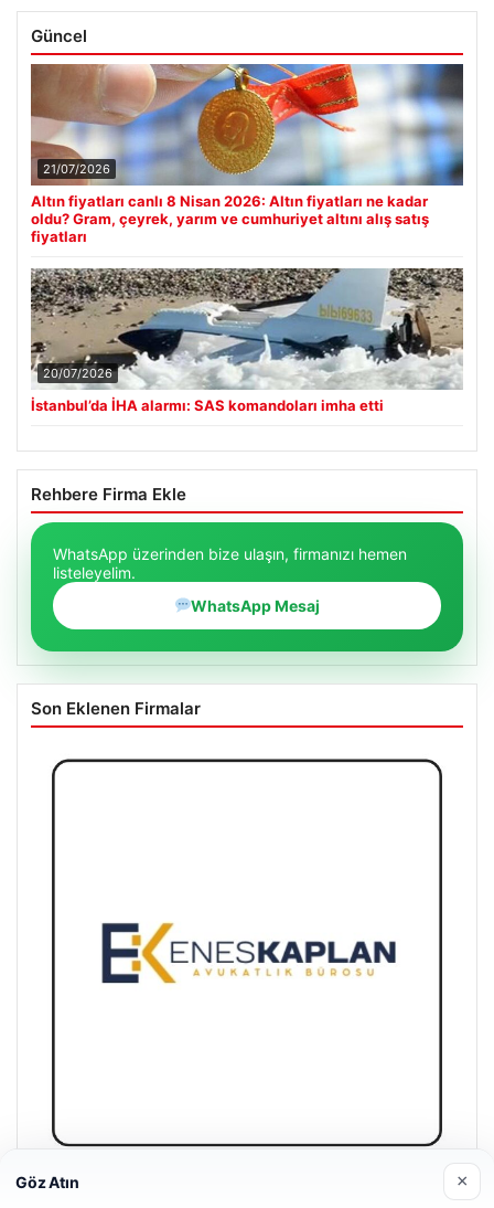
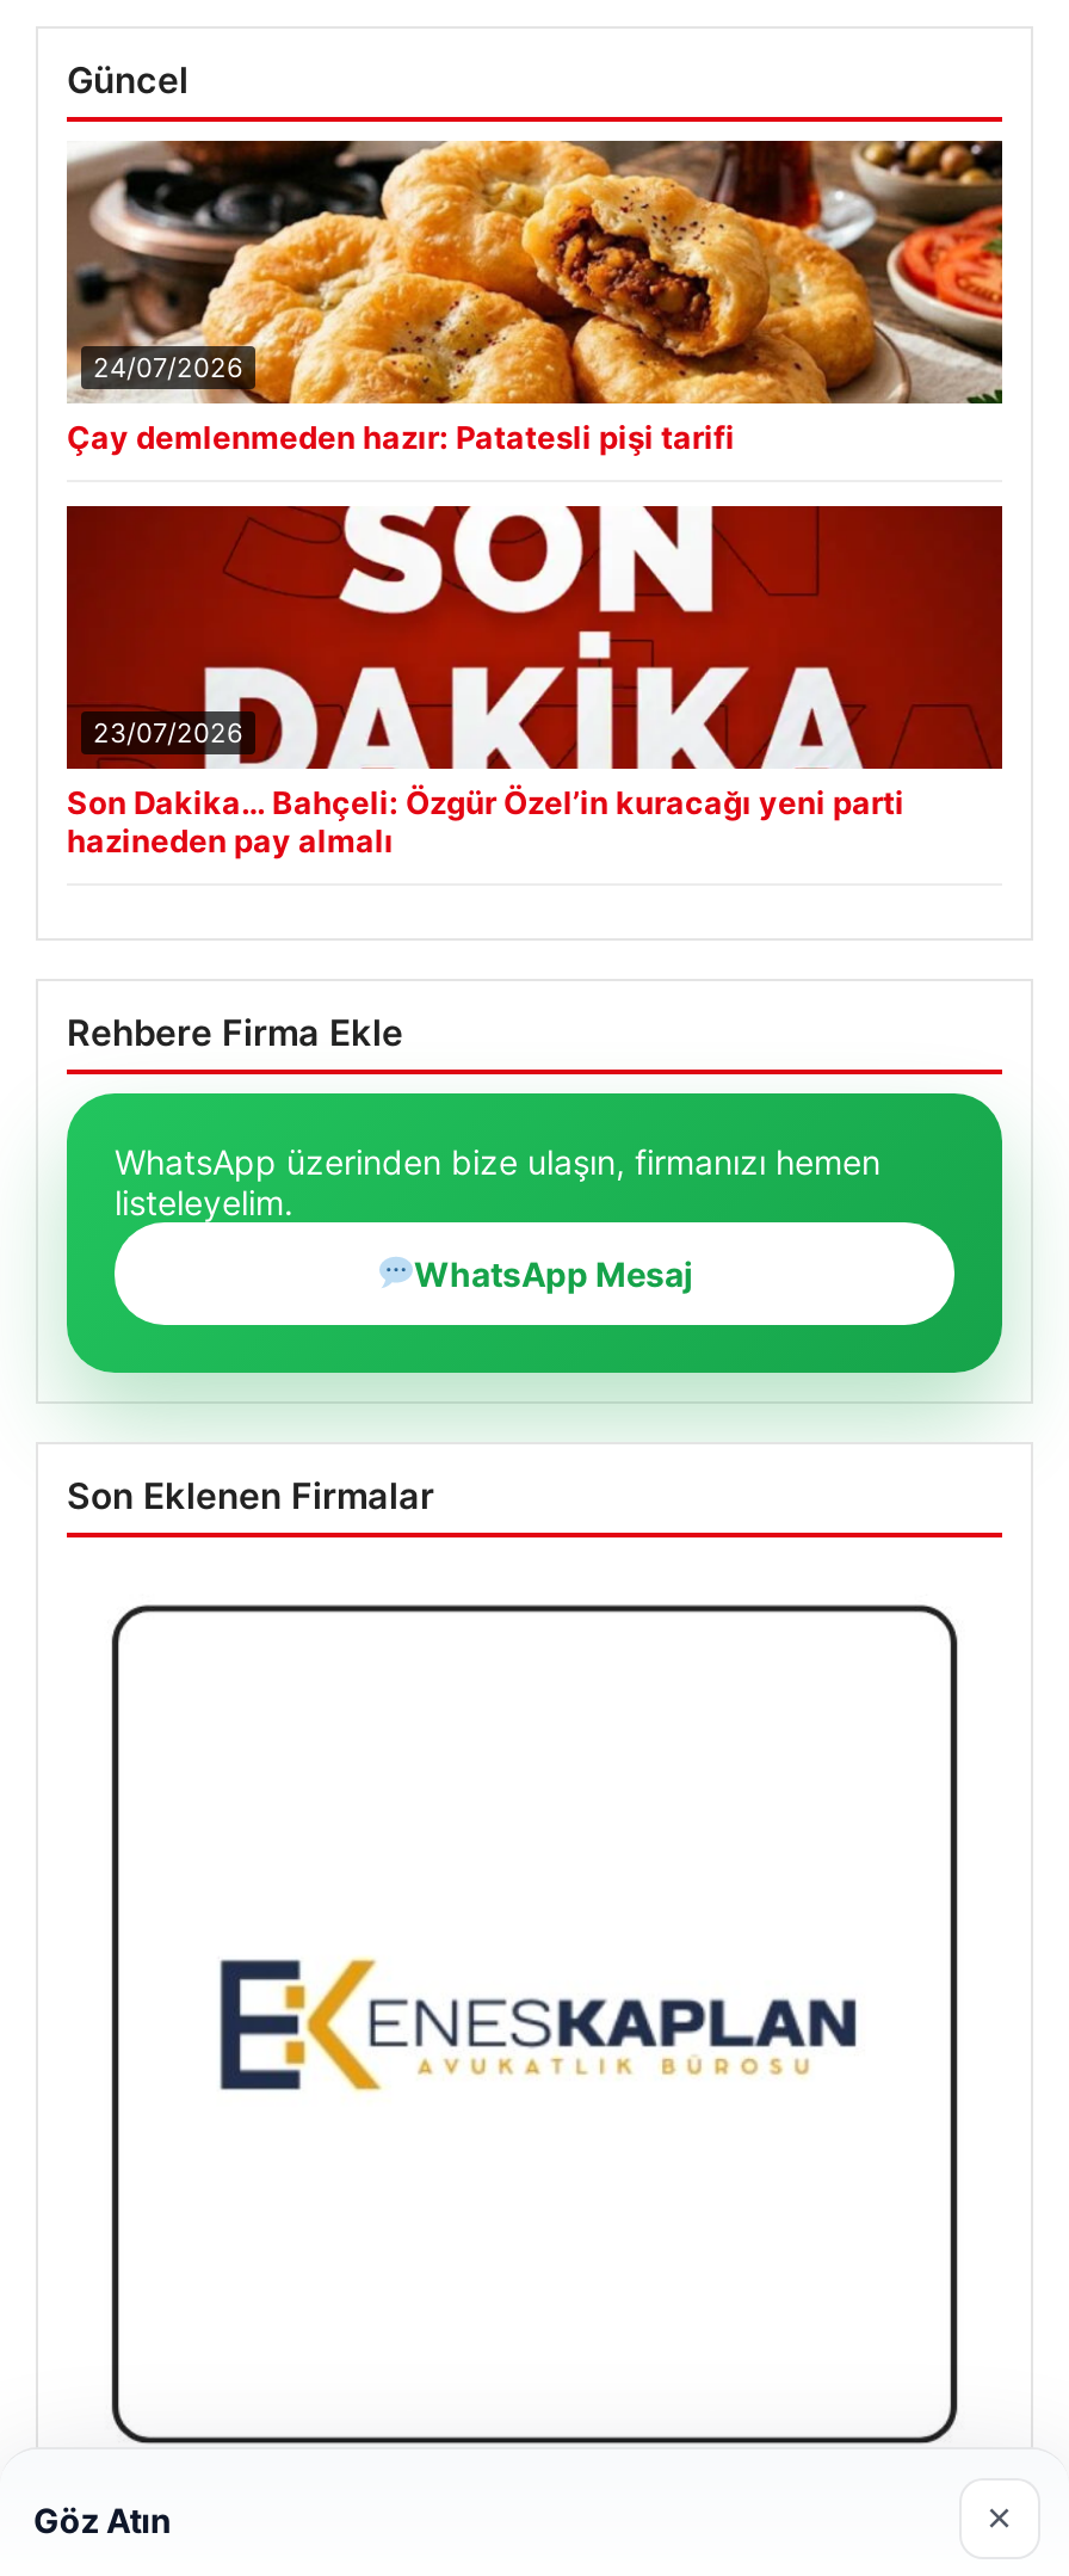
- [image]
- 21/07/2026
+ [image]
+ 24/07/2026

- Altın fiyatları canlı 8 Nisan 2026: Altın fiyatları ne kadar
- oldu? Gram, çeyrek, yarım ve cumhuriyet altını alış satış
- fiyatları
+ Çay demlenmeden hazır: Patatesli pişi tarifi

- [image]
- 20/07/2026
+ [image]
+ 23/07/2026

- İstanbul’da İHA alarmı: SAS komandoları imha etti
+ Son Dakika… Bahçeli: Özgür Özel’in kuracağı yeni parti
+ hazineden pay almalı
